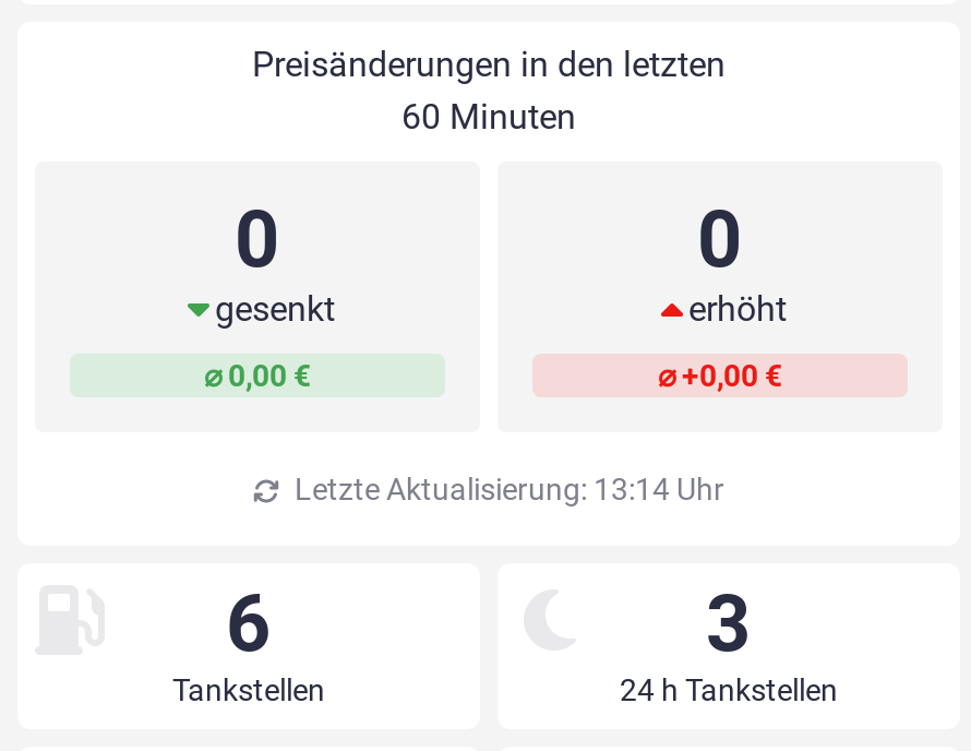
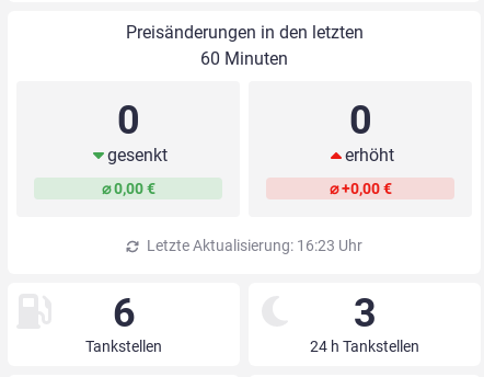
- Letzte Aktualisierung: 13:14 Uhr
+ Letzte Aktualisierung: 16:23 Uhr
